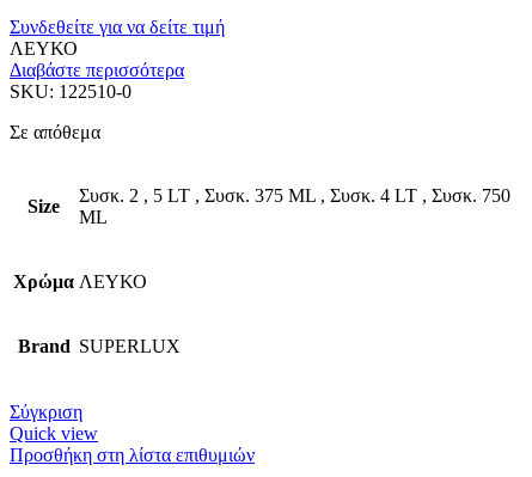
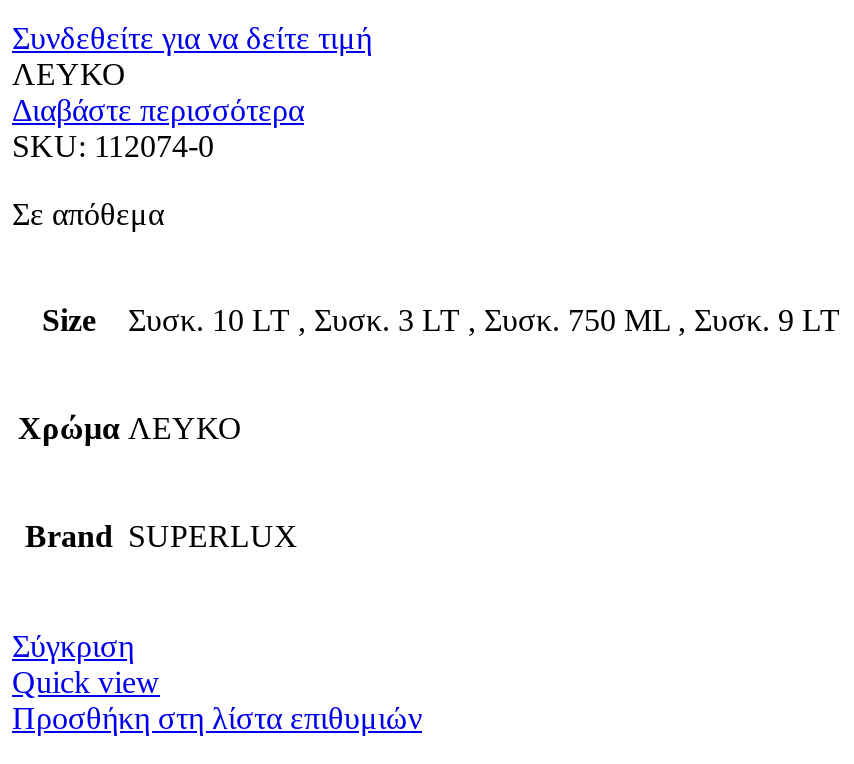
- SKU: 122510-0
+ SKU: 112074-0

- Συσκ. 2, 5 LT, Συσκ. 375 ML, Συσκ. 4 LT, Συσκ. 750
- ML
+ Συσκ. 10 LT, Συσκ. 3 LT, Συσκ. 750 ML, Συσκ. 9 LT
